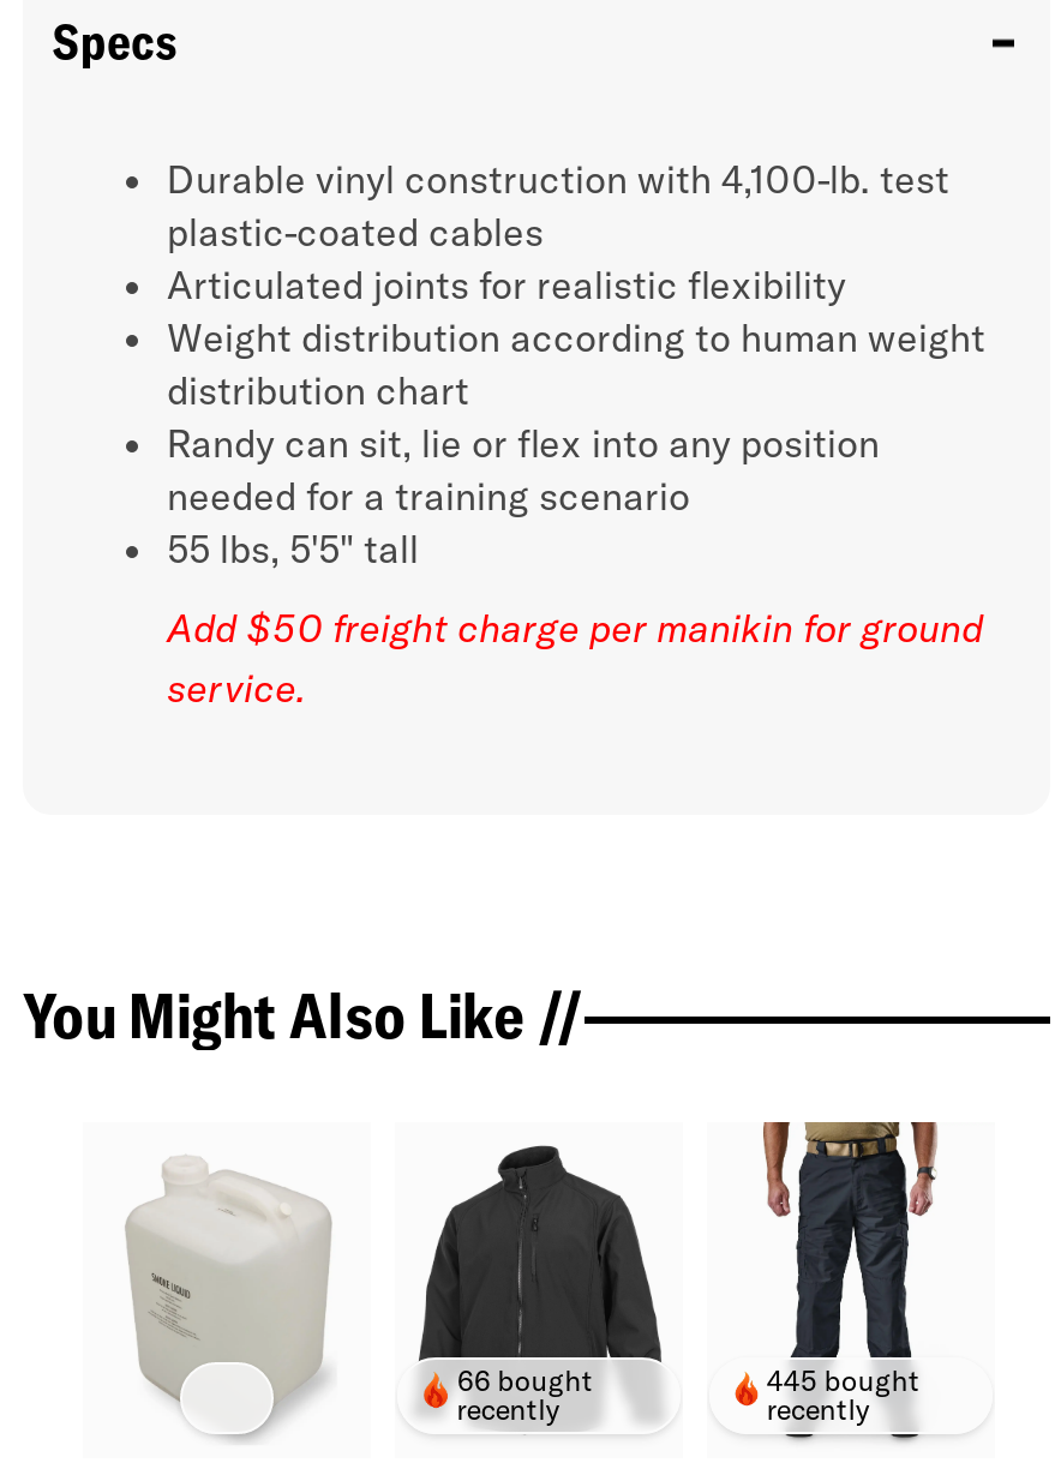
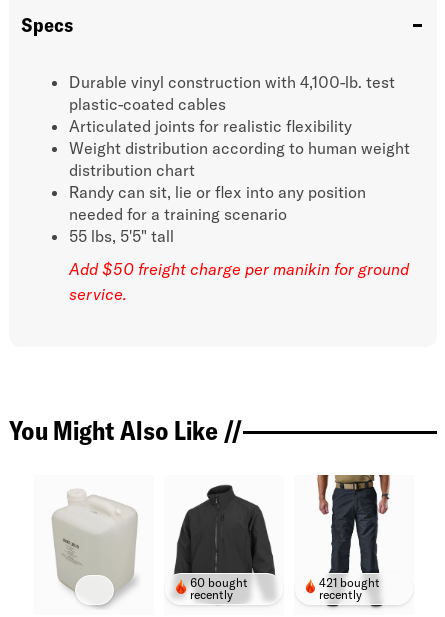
- 66 bought
+ 60 bought

- 445 bought
+ 421 bought
